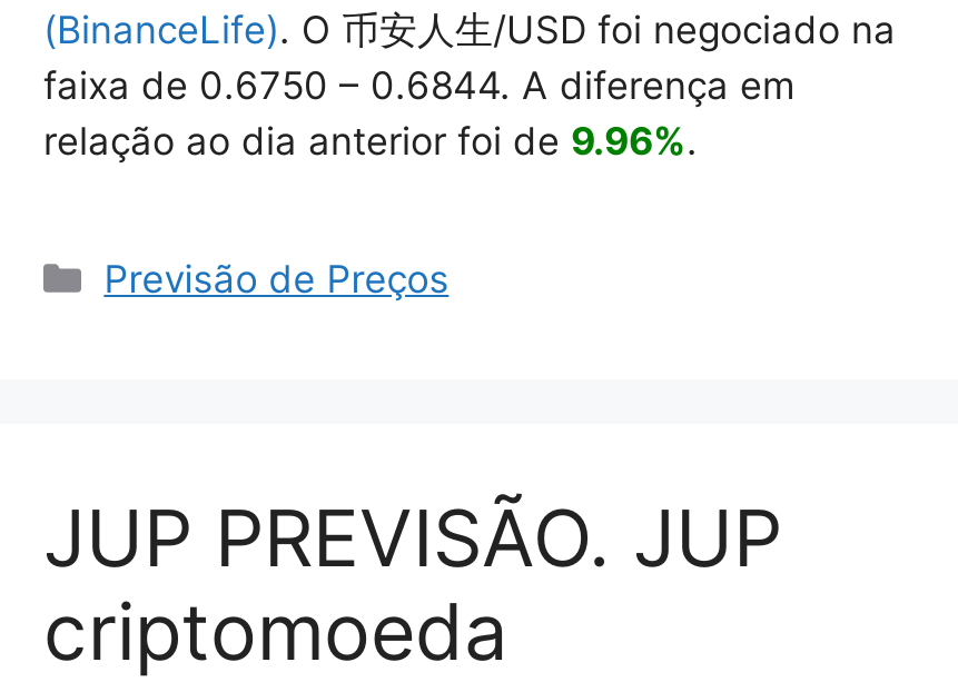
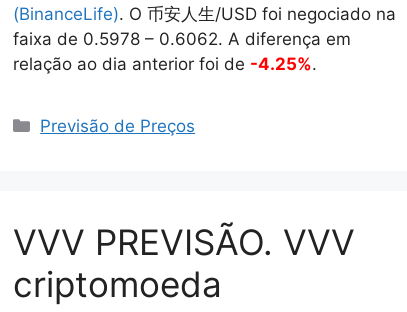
- faixa de 0.6750 – 0.6844. A diferença em
+ faixa de 0.5978 – 0.6062. A diferença em

- relação ao dia anterior foi de 9.96%.
+ relação ao dia anterior foi de -4.25%.

- JUP PREVISÃO. JUP
+ VVV PREVISÃO. VVV
